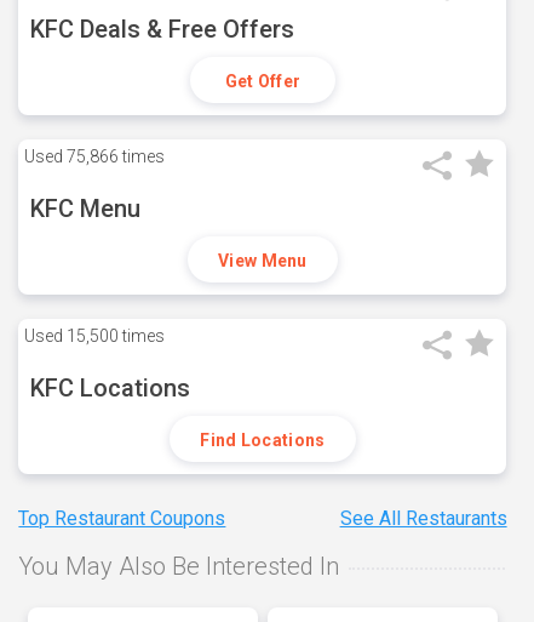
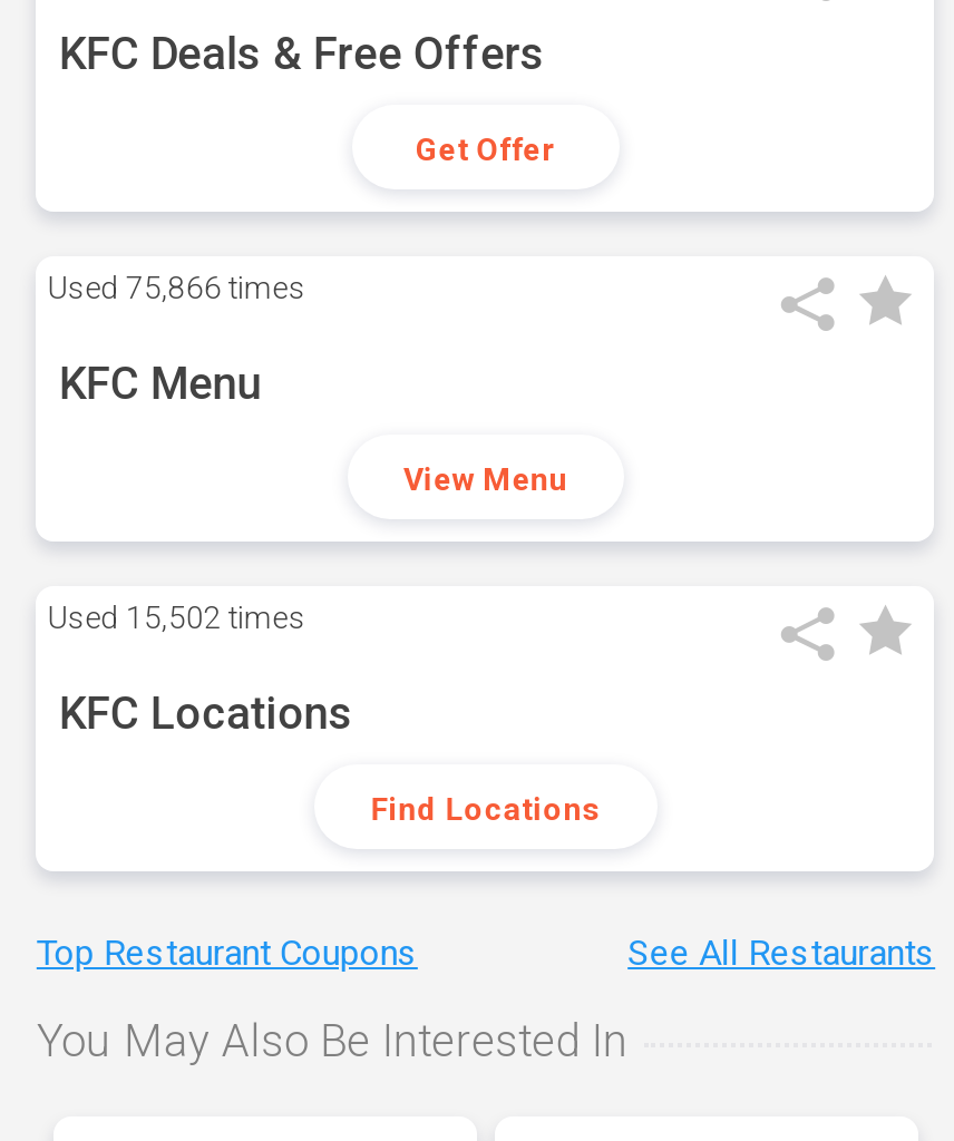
- Used 15,500 times
+ Used 15,502 times
